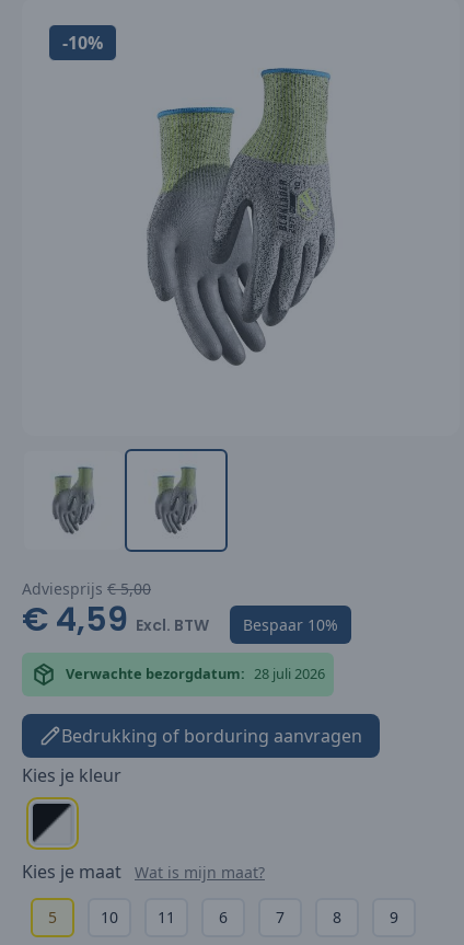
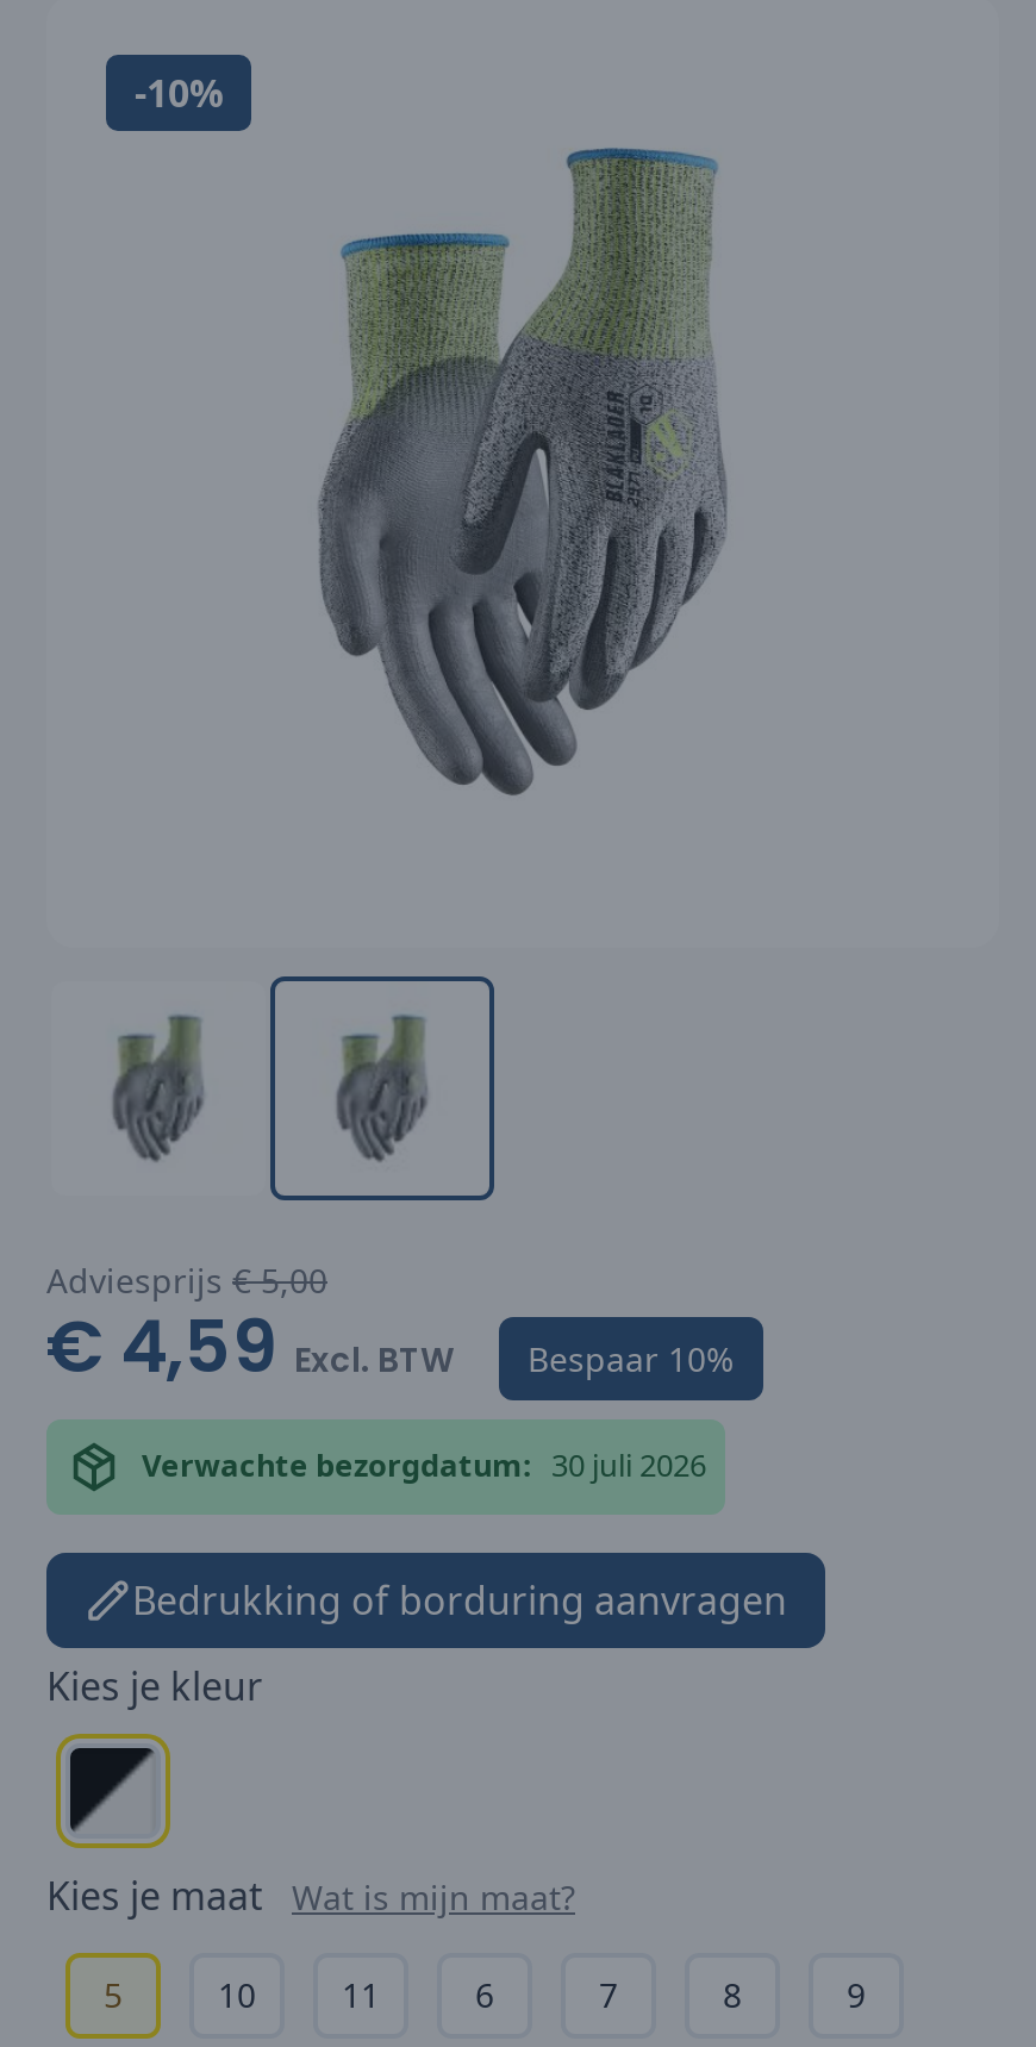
- Verwachte bezorgdatum: 28 juli 2026
+ Verwachte bezorgdatum: 30 juli 2026
